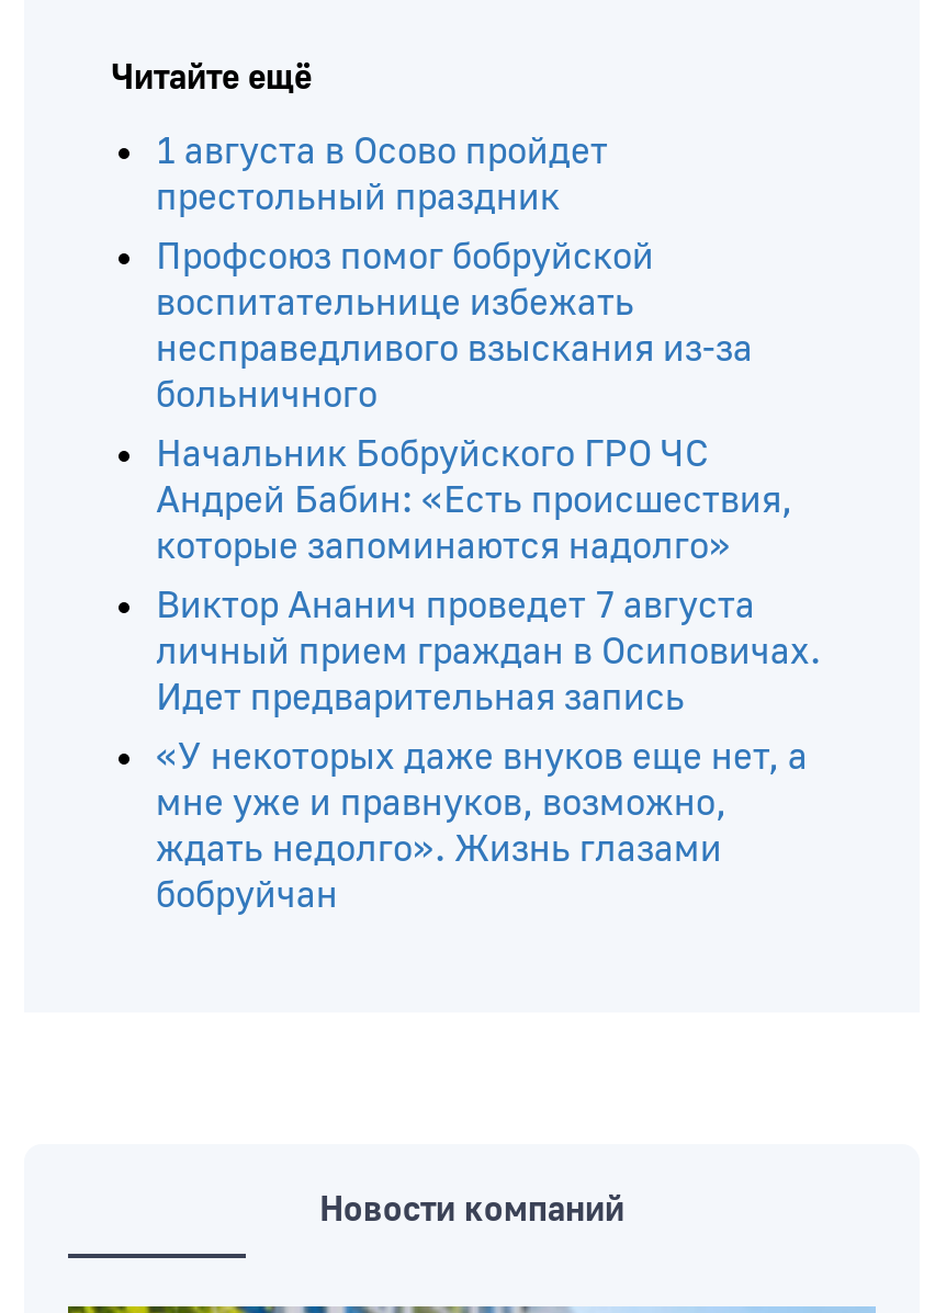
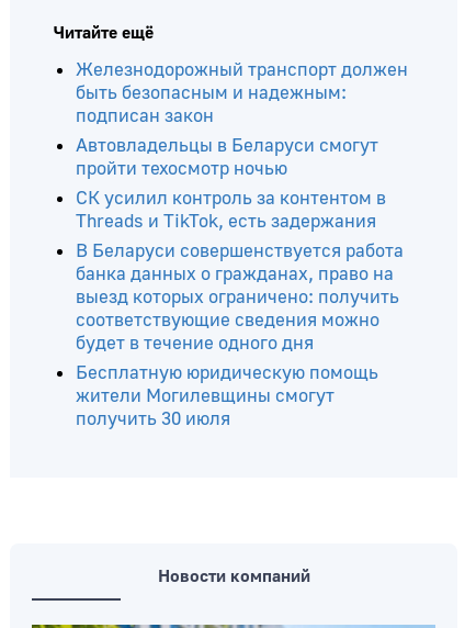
- 1 августа в Осово пройдет
- престольный праздник
- Профсоюз помог бобруйской
- воспитательнице избежать
- несправедливого взыскания из-за
- больничного
- Начальник Бобруйского ГРО ЧС
- Андрей Бабин: «Есть происшествия,
- которые запоминаются надолго»
- Виктор Ананич проведет 7 августа
- личный прием граждан в Осиповичах.
- Идет предварительная запись
- «У некоторых даже внуков еще нет, а
- мне уже и правнуков, возможно,
- ждать недолго». Жизнь глазами
- бобруйчан
+ Железнодорожный транспорт должен
+ быть безопасным и надежным:
+ подписан закон
+ Автовладельцы в Беларуси смогут
+ пройти техосмотр ночью
+ СК усилил контроль за контентом в
+ Threads и TikTok, есть задержания
+ В Беларуси совершенствуется работа
+ банка данных о гражданах, право на
+ выезд которых ограничено: получить
+ соответствующие сведения можно
+ будет в течение одного дня
+ Бесплатную юридическую помощь
+ жители Могилевщины смогут
+ получить 30 июля
